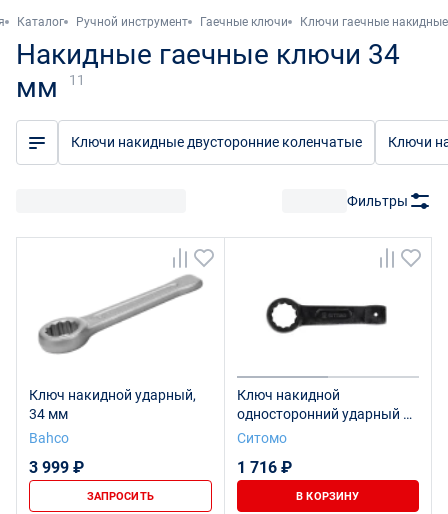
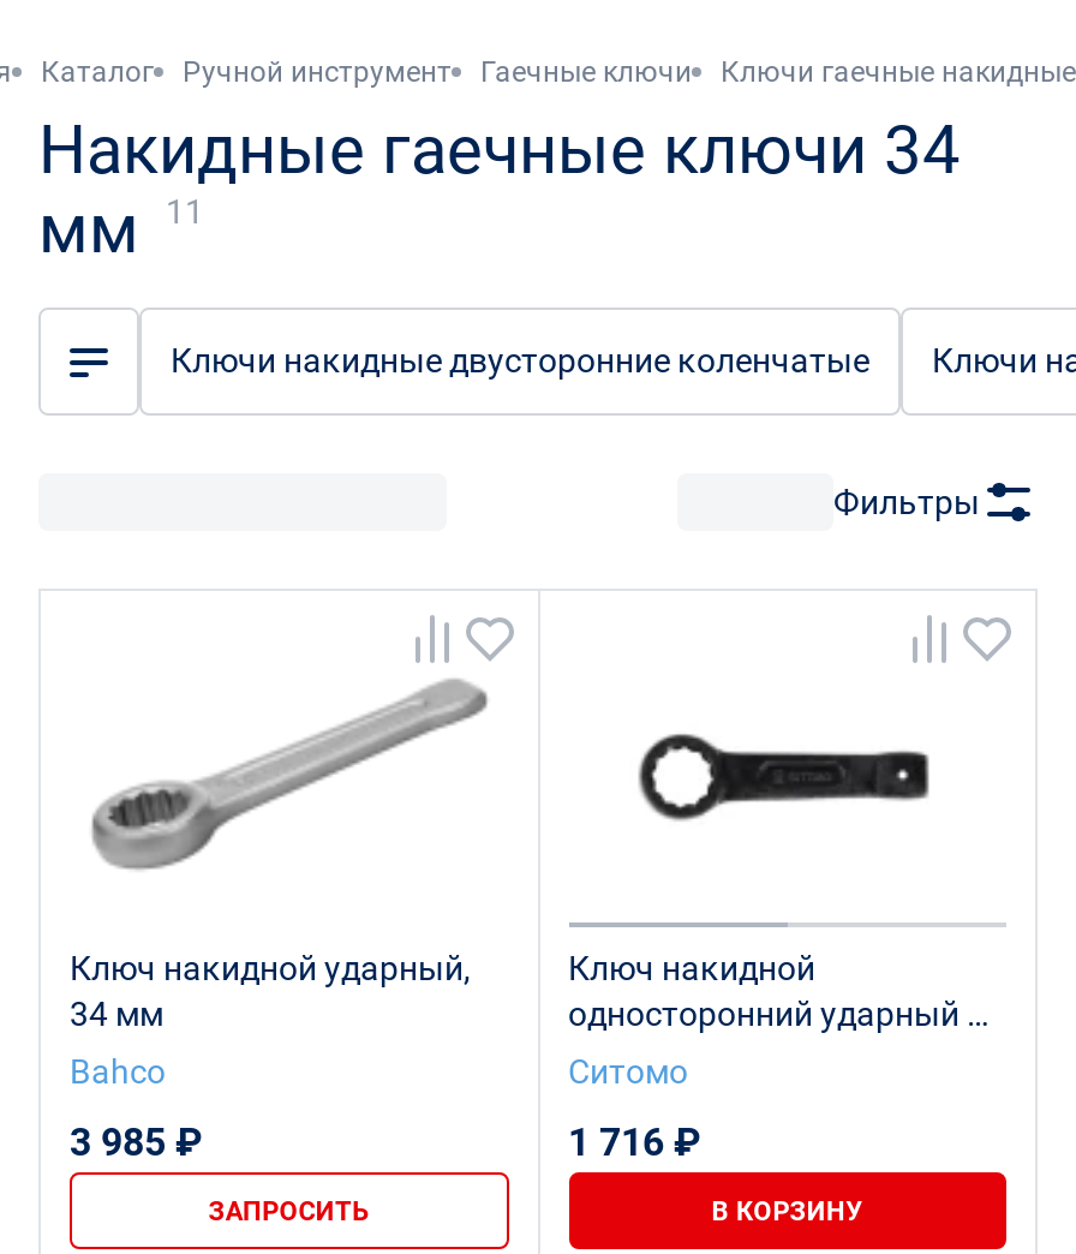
- 3 999 ₽
+ 3 985 ₽
